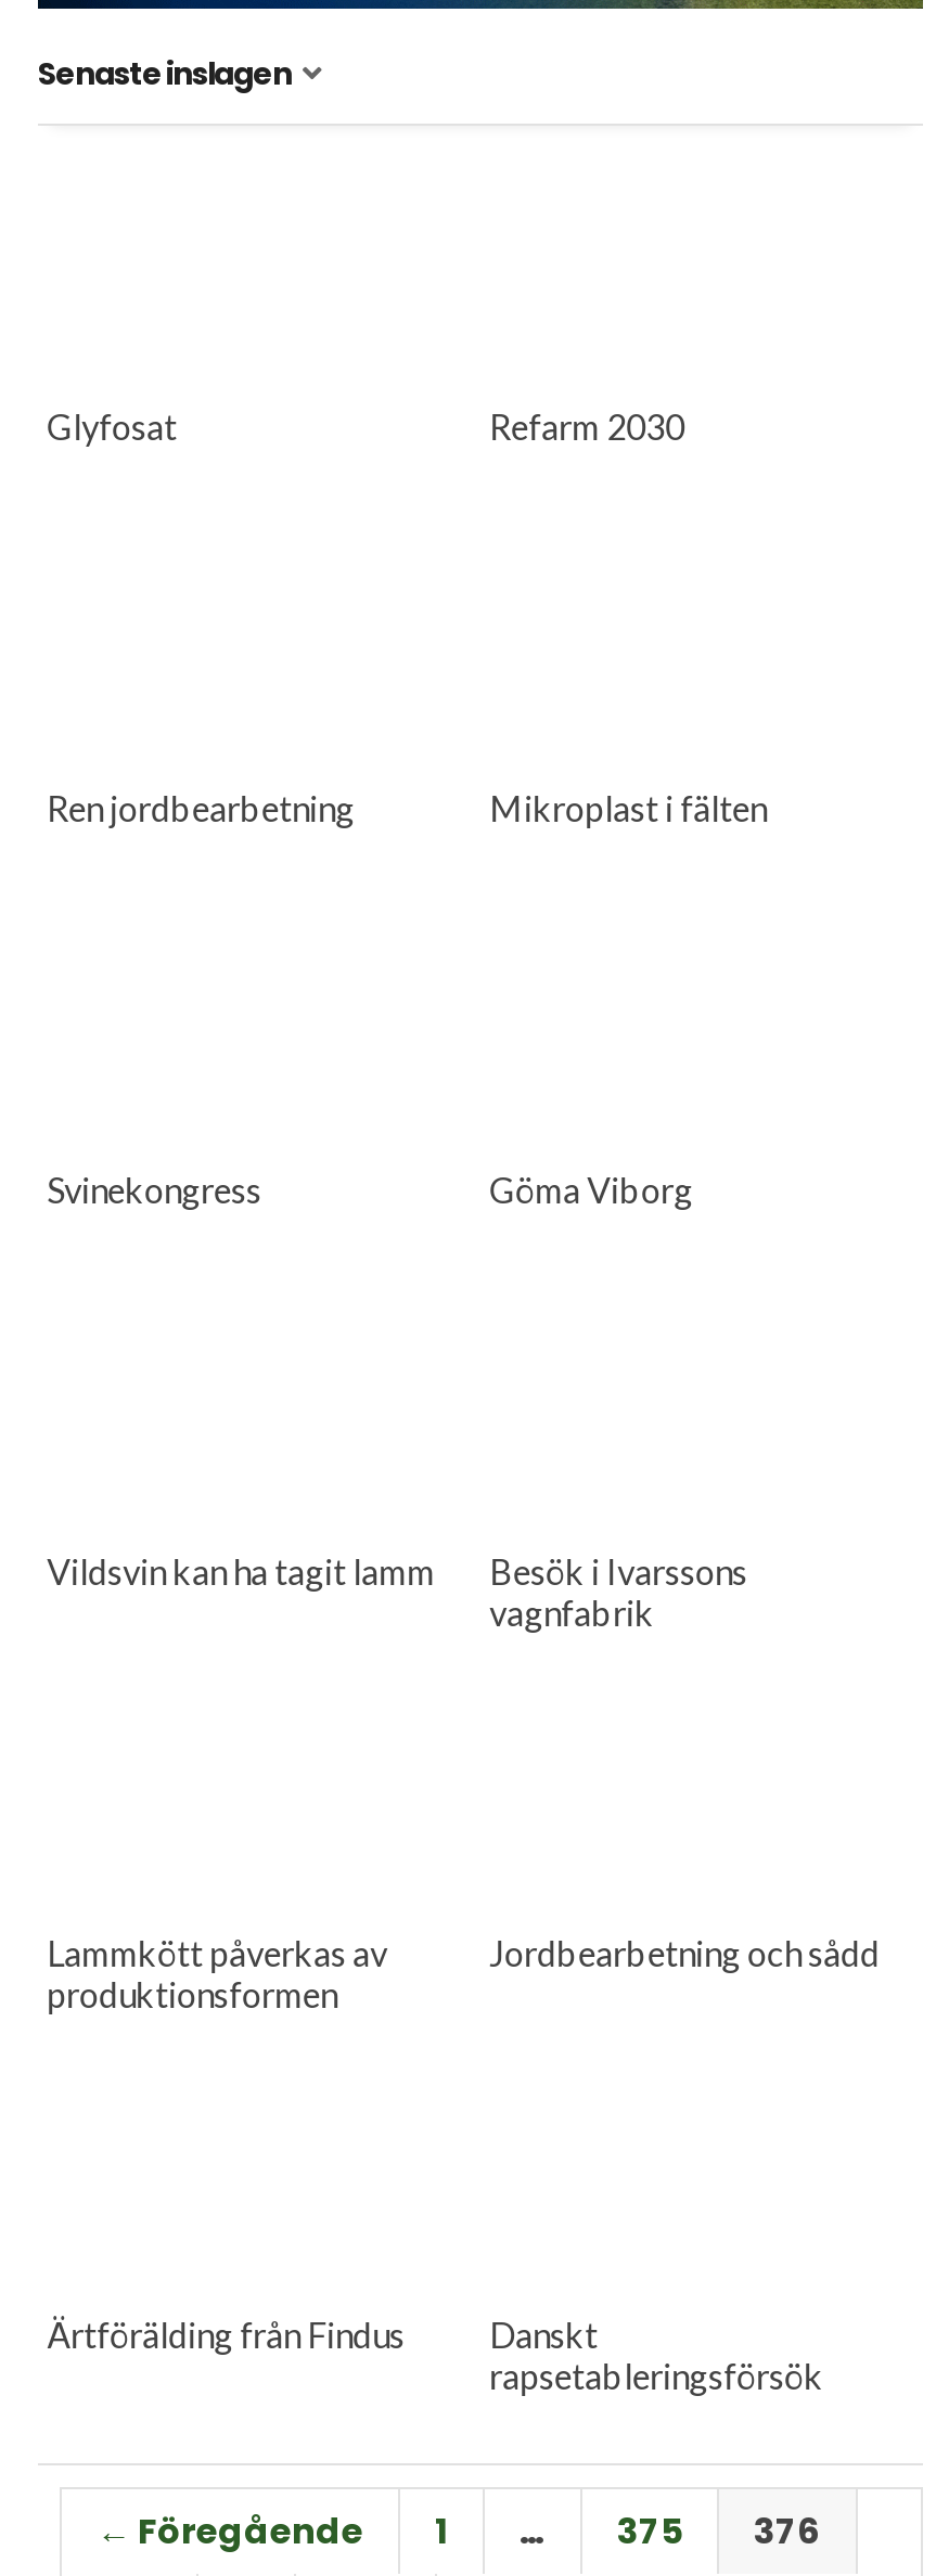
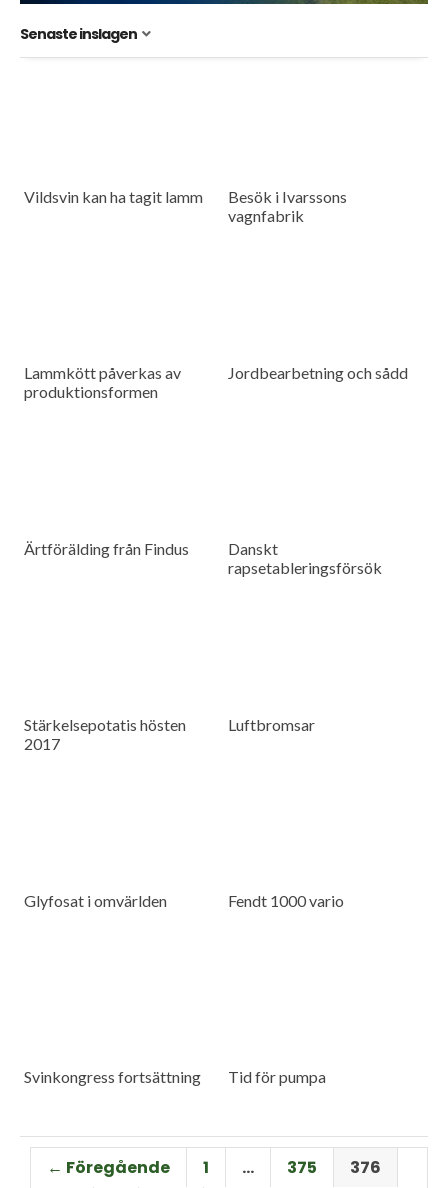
- Glyfosat
- Refarm 2030

- Ren jordbearbetning
- Mikroplast i fälten

- Svinekongress
- Göma Viborg

moved up: Vildsvin kan ha tagit lamm | Besök i Ivarssons | vagnfabrik | ... | Danskt | rapsetableringsförsök

+ Stärkelsepotatis hösten
+ 2017

+ Glyfosat i omvärlden
+ Fendt 1000 vario

+ Svinkongress fortsättning
+ Tid för pumpa

+ Luftbromsar
